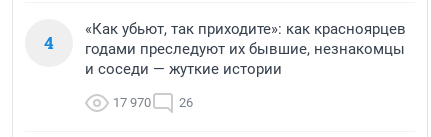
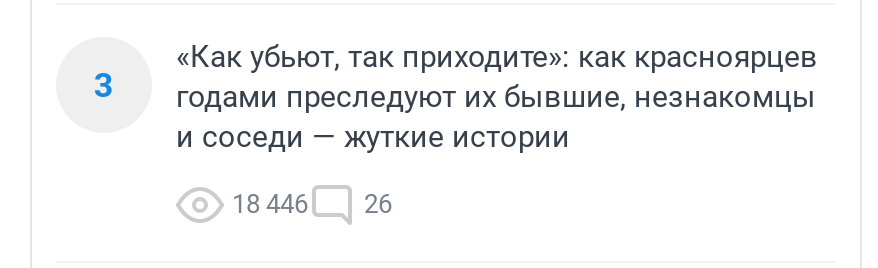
- 4 годами преследуют их бывшие, незнакомцы
+ 3 годами преследуют их бывшие, незнакомцы

- 17 970 26
+ 18 446 26
